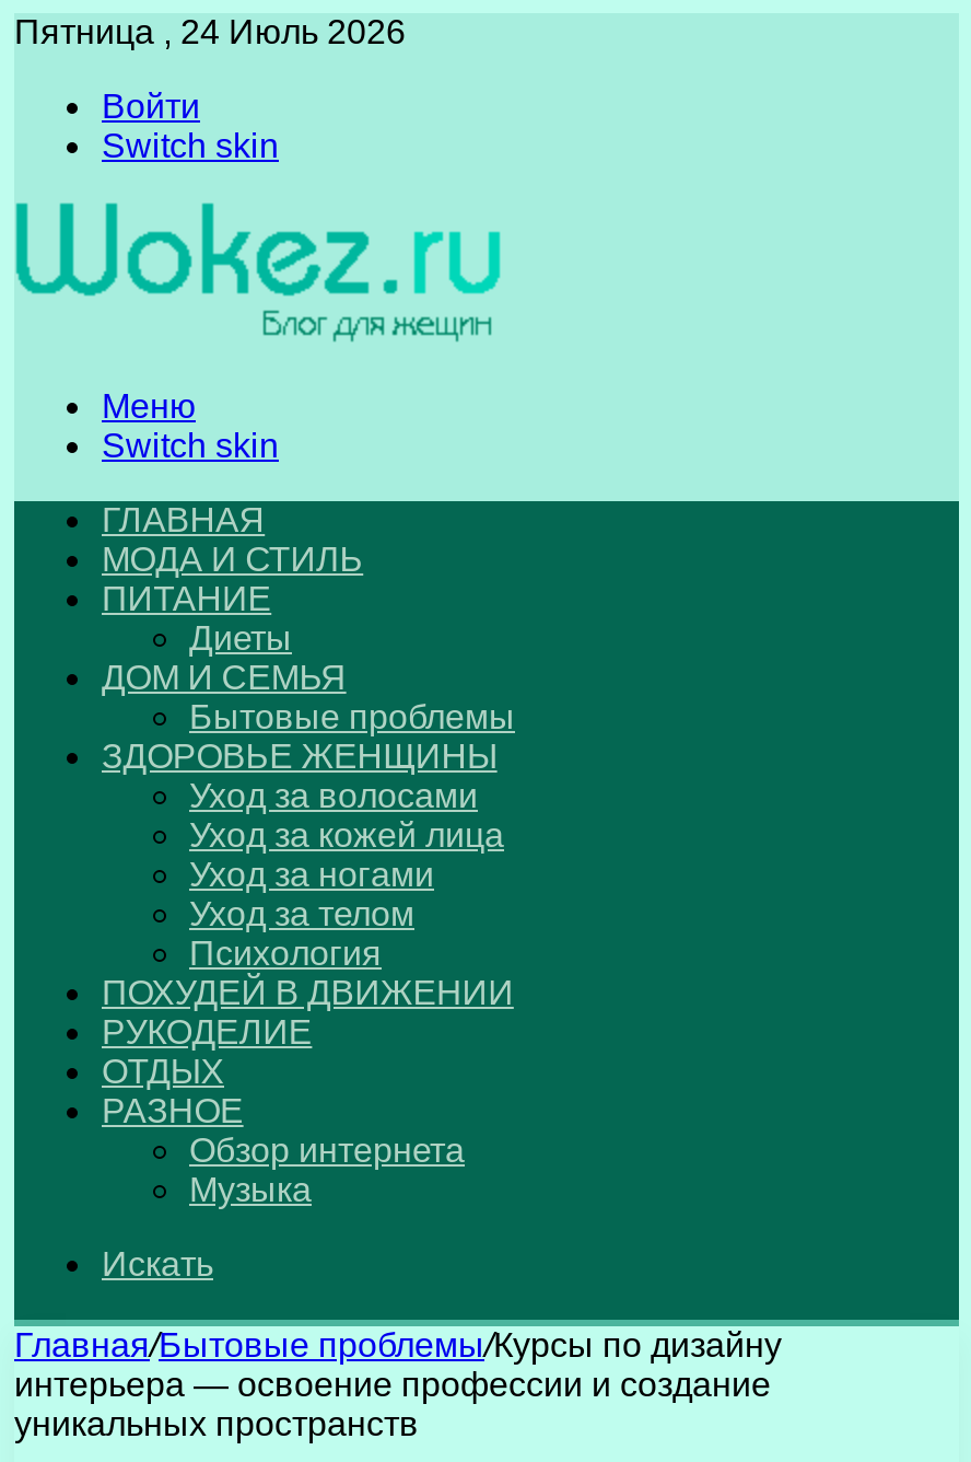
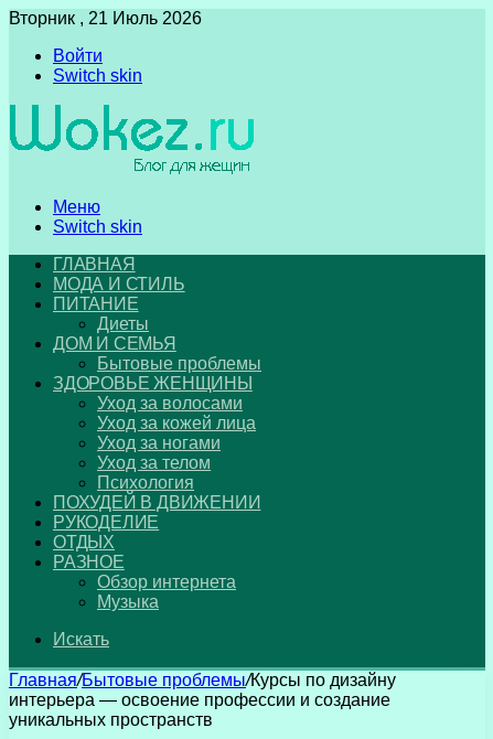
- Пятница , 24 Июль 2026
+ Вторник , 21 Июль 2026
